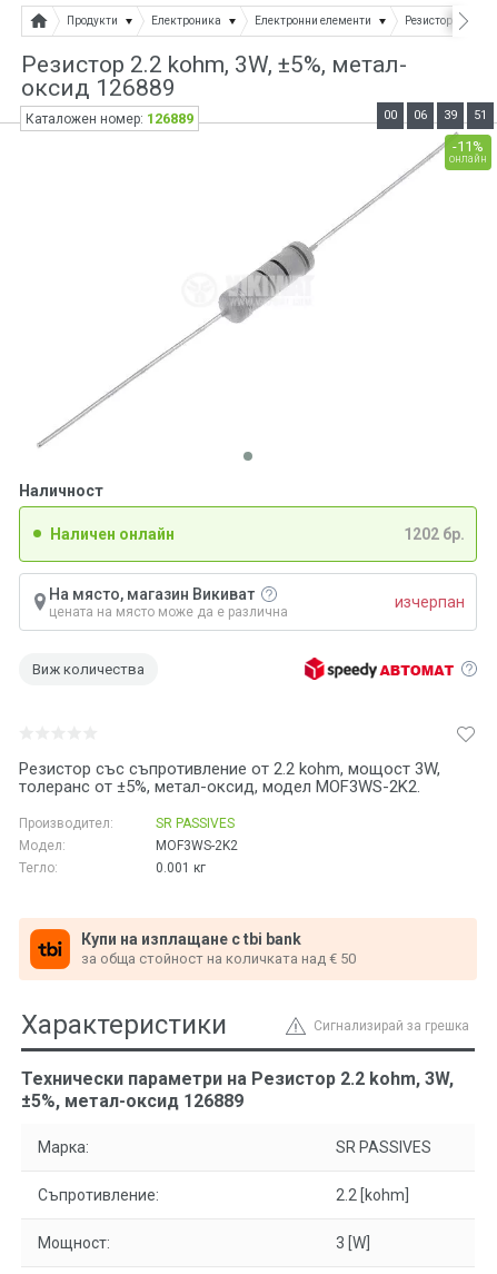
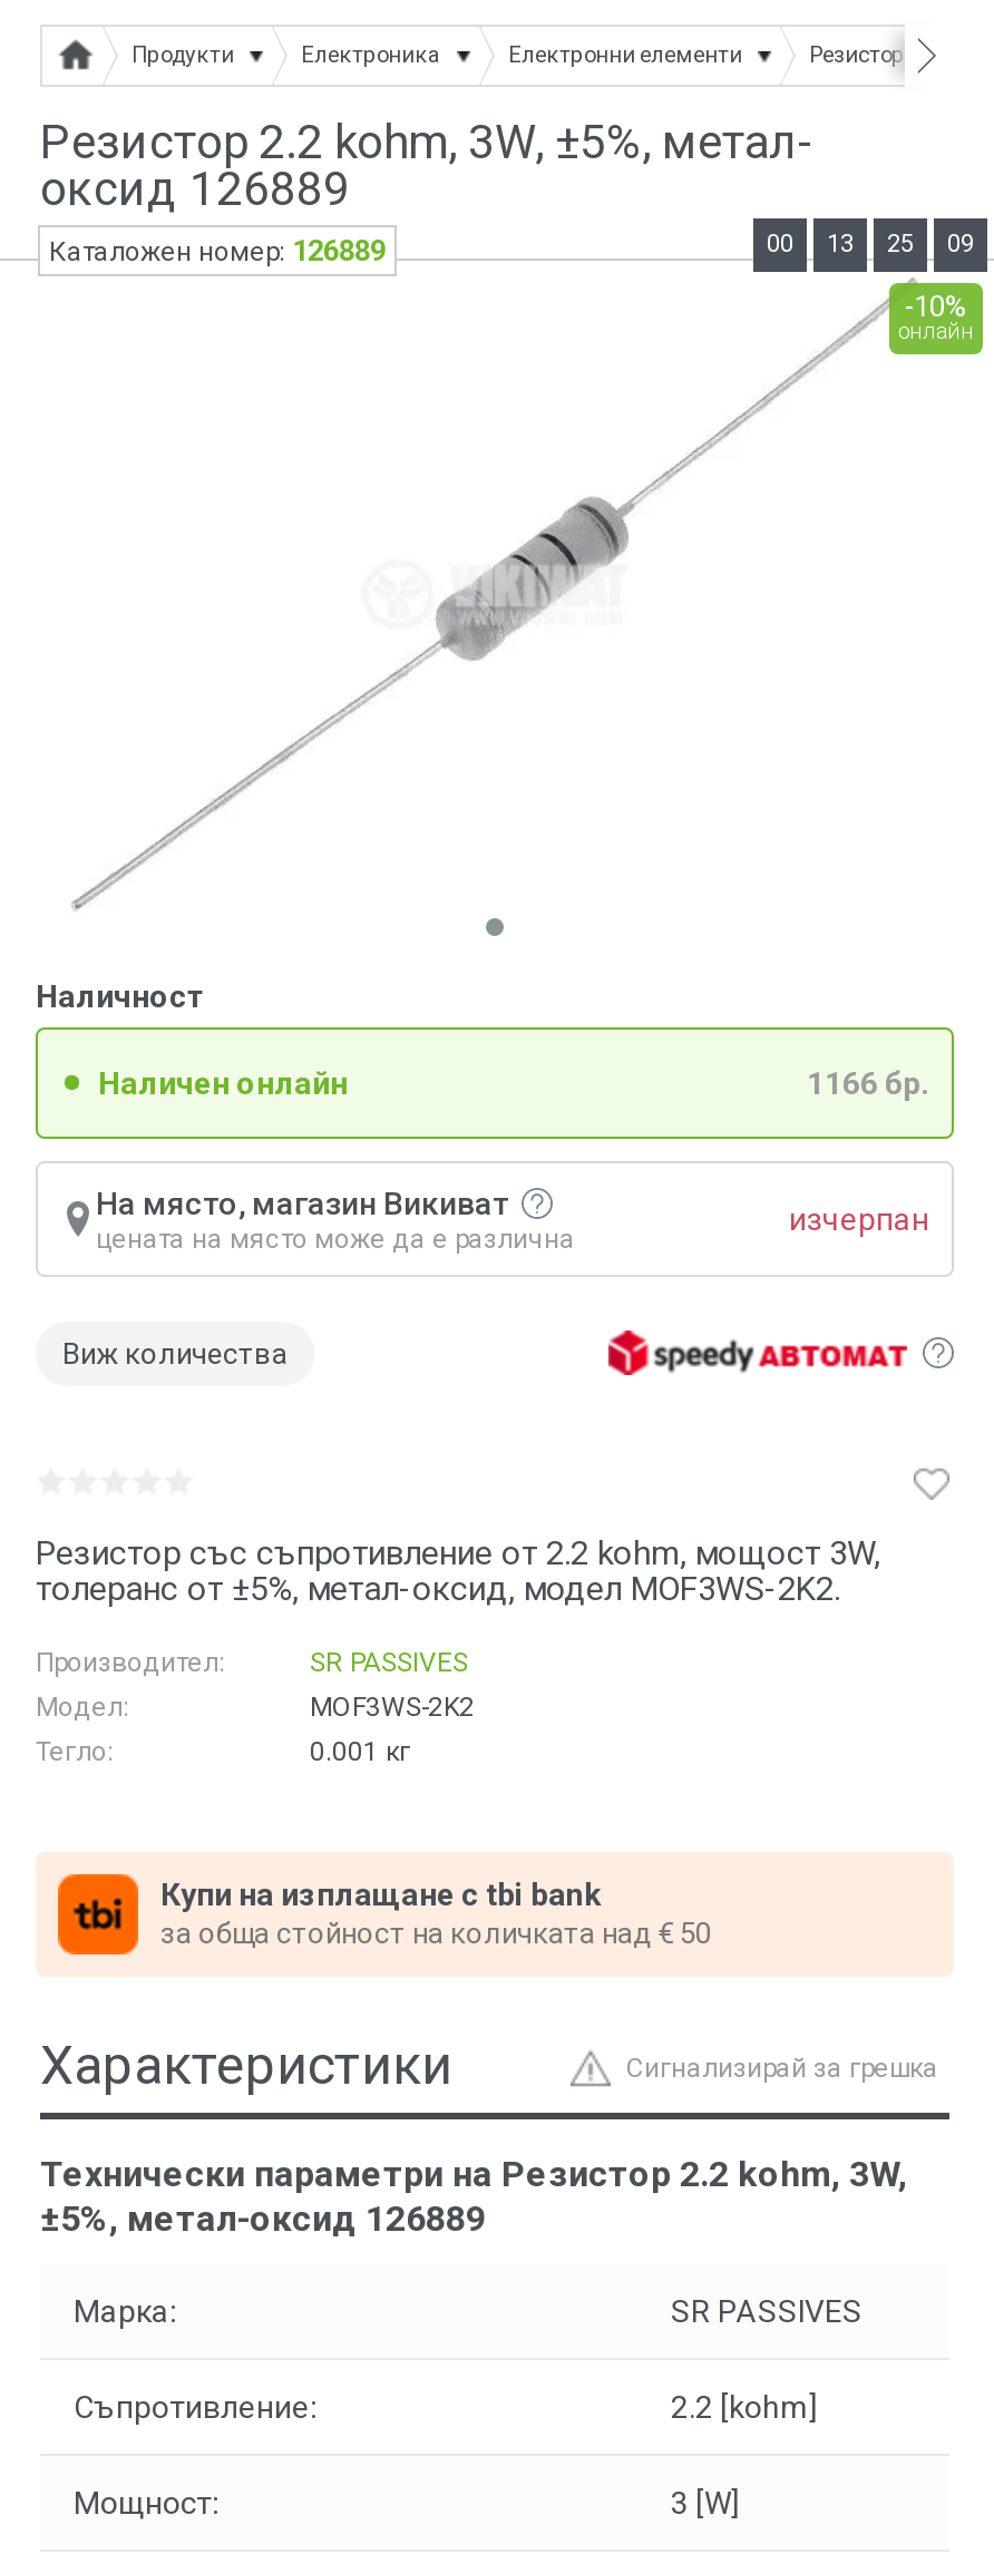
- 06
+ 13

- 39
+ 25

- 51
+ 09

- -11%
+ -10%

- 1202 бр.
+ 1166 бр.
